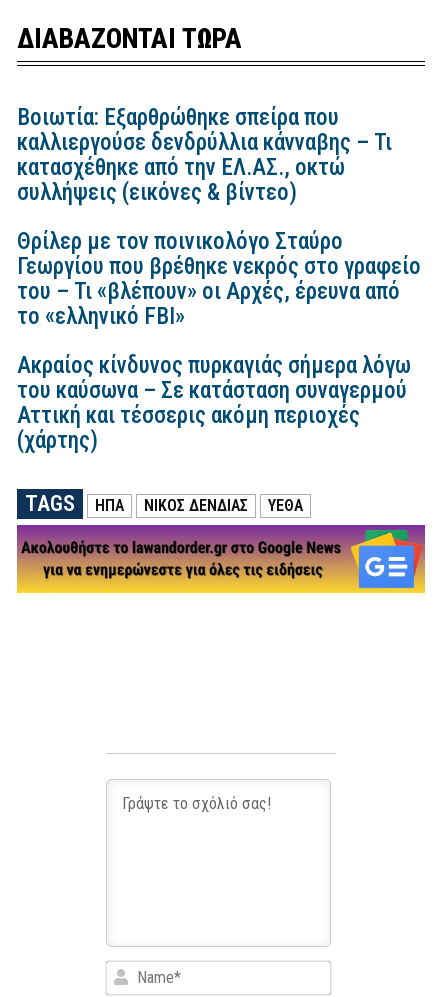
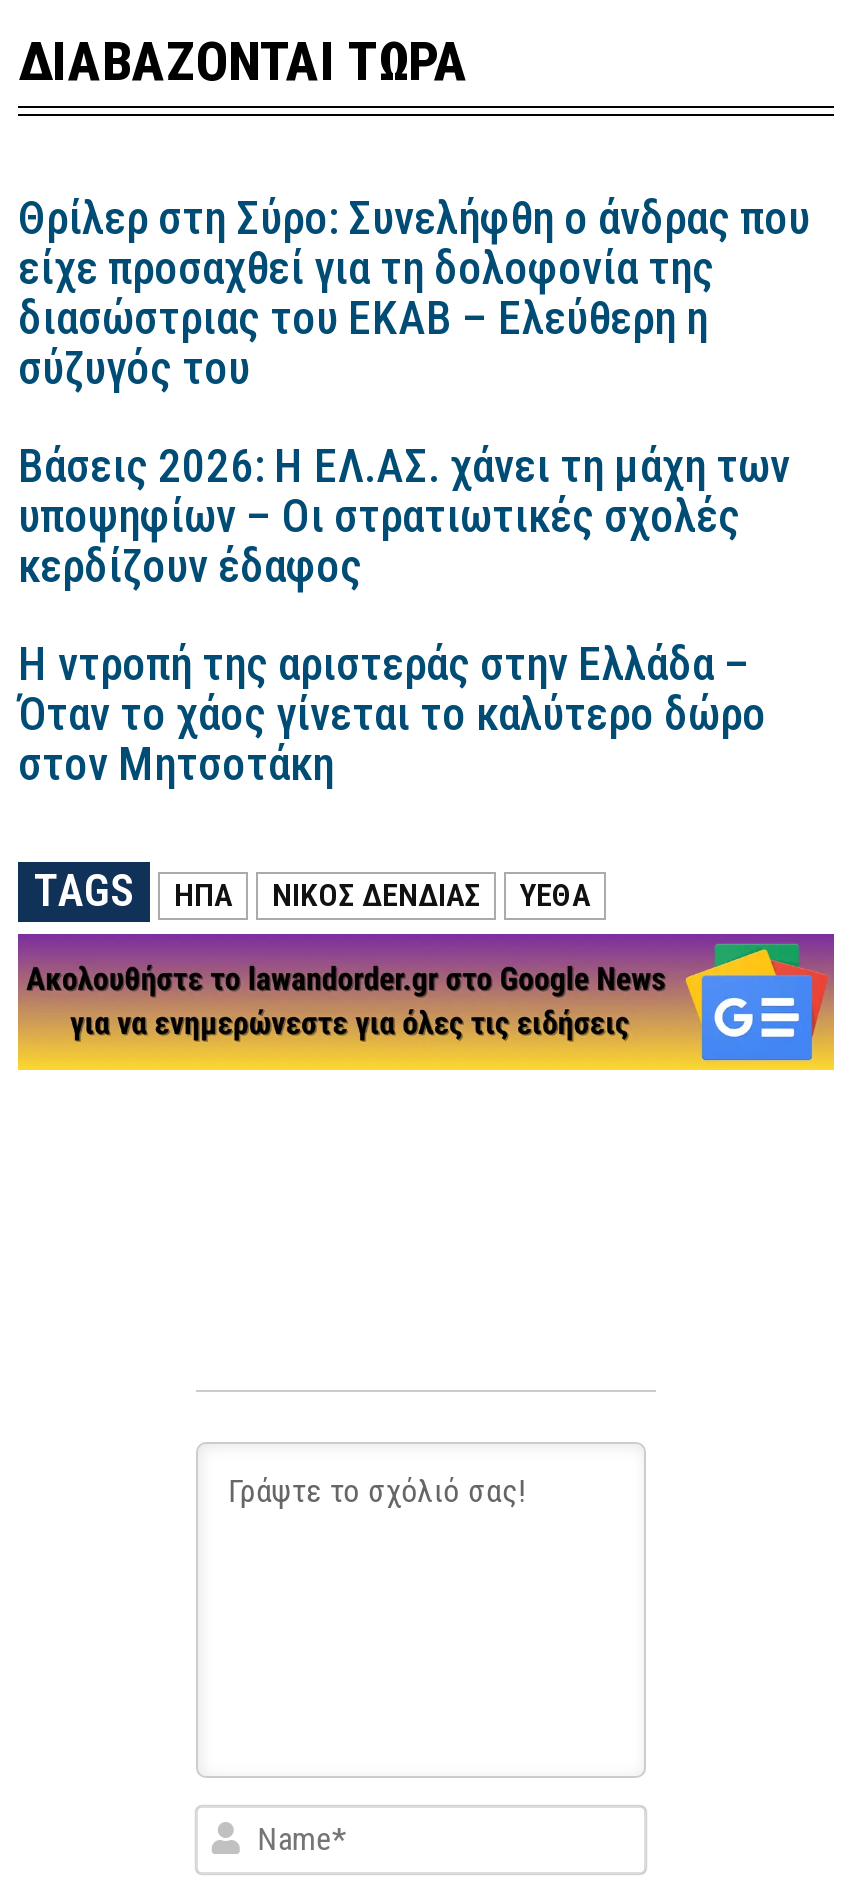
- Βοιωτία: Εξαρθρώθηκε σπείρα που
- καλλιεργούσε δενδρύλλια κάνναβης – Τι
- κατασχέθηκε από την ΕΛ.ΑΣ., οκτώ
- συλλήψεις (εικόνες & βίντεο)
+ Θρίλερ στη Σύρο: Συνελήφθη ο άνδρας που
+ είχε προσαχθεί για τη δολοφονία της
+ διασώστριας του ΕΚΑΒ – Ελεύθερη η
+ σύζυγός του

- Θρίλερ με τον ποινικολόγο Σταύρο
- Γεωργίου που βρέθηκε νεκρός στο γραφείο
- του – Τι «βλέπουν» οι Αρχές, έρευνα από
- το «ελληνικό FBI»
+ Βάσεις 2026: Η ΕΛ.ΑΣ. χάνει τη μάχη των
+ υποψηφίων – Οι στρατιωτικές σχολές
+ κερδίζουν έδαφος

- Ακραίος κίνδυνος πυρκαγιάς σήμερα λόγω
- του καύσωνα – Σε κατάσταση συναγερμού
- Αττική και τέσσερις ακόμη περιοχές
- (χάρτης)
+ Η ντροπή της αριστεράς στην Ελλάδα –
+ Όταν το χάος γίνεται το καλύτερο δώρο
+ στον Μητσοτάκη
